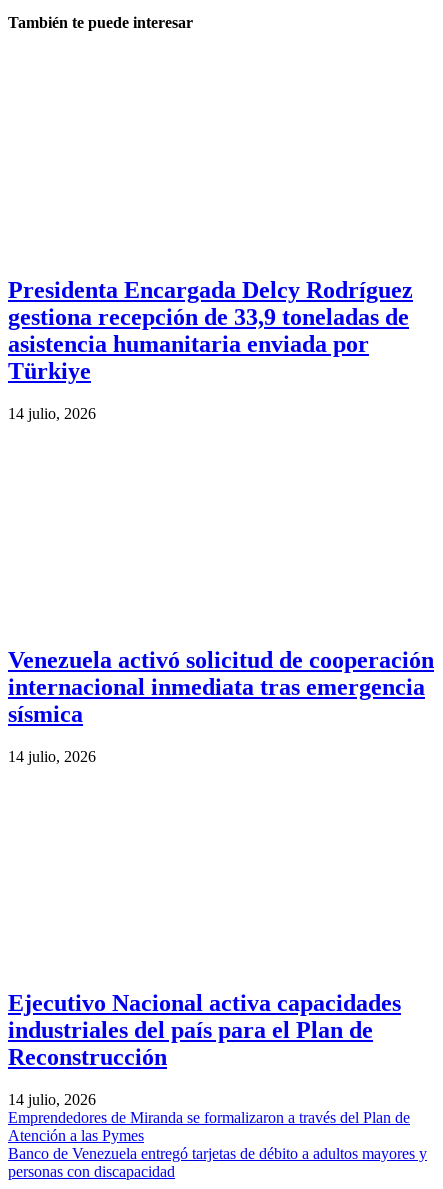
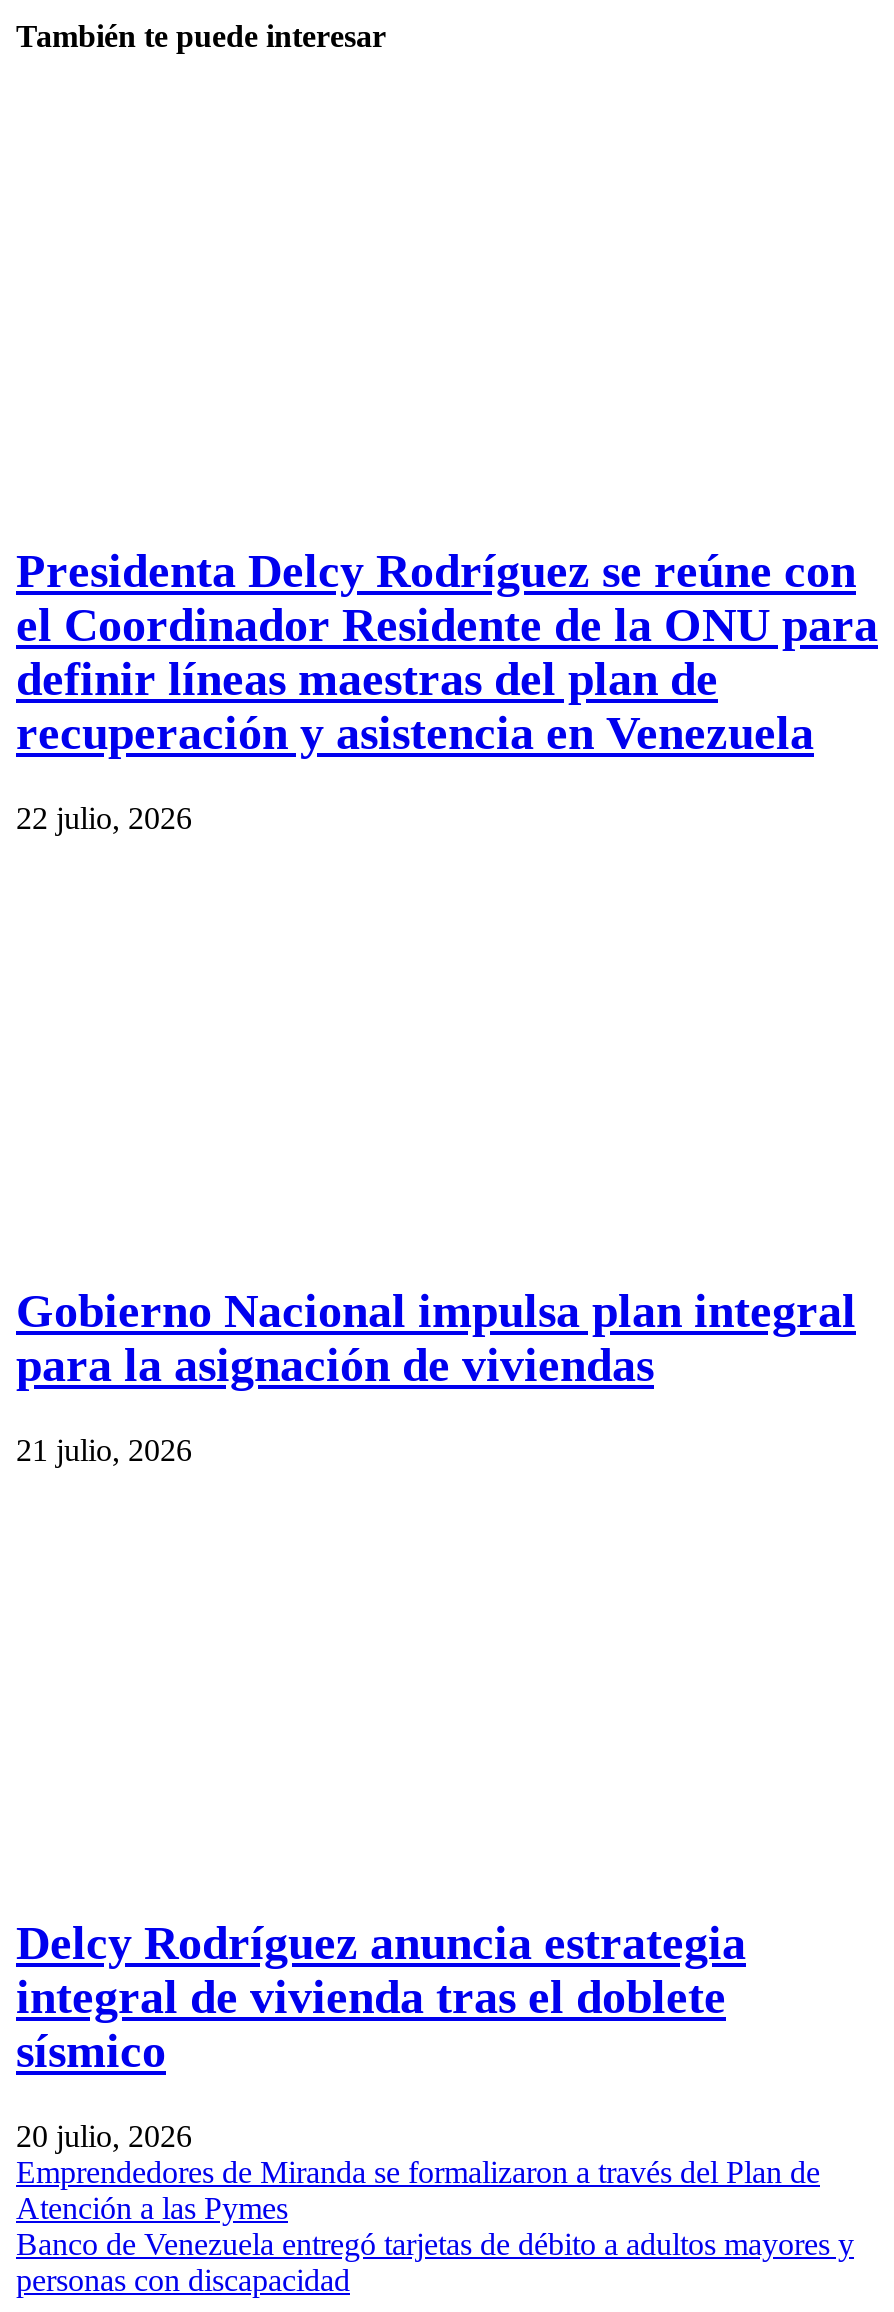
- Presidenta Encargada Delcy Rodríguez
- gestiona recepción de 33,9 toneladas de
- asistencia humanitaria enviada por
- Türkiye
+ Presidenta Delcy Rodríguez se reúne con
+ el Coordinador Residente de la ONU para
+ definir líneas maestras del plan de
+ recuperación y asistencia en Venezuela

- 14 julio, 2026
+ 22 julio, 2026

- Venezuela activó solicitud de cooperación
- internacional inmediata tras emergencia
- sísmica
+ Gobierno Nacional impulsa plan integral
+ para la asignación de viviendas

- 14 julio, 2026
+ 21 julio, 2026

- Ejecutivo Nacional activa capacidades
- industriales del país para el Plan de
- Reconstrucción
+ Delcy Rodríguez anuncia estrategia
+ integral de vivienda tras el doblete
+ sísmico

- 14 julio, 2026
+ 20 julio, 2026
